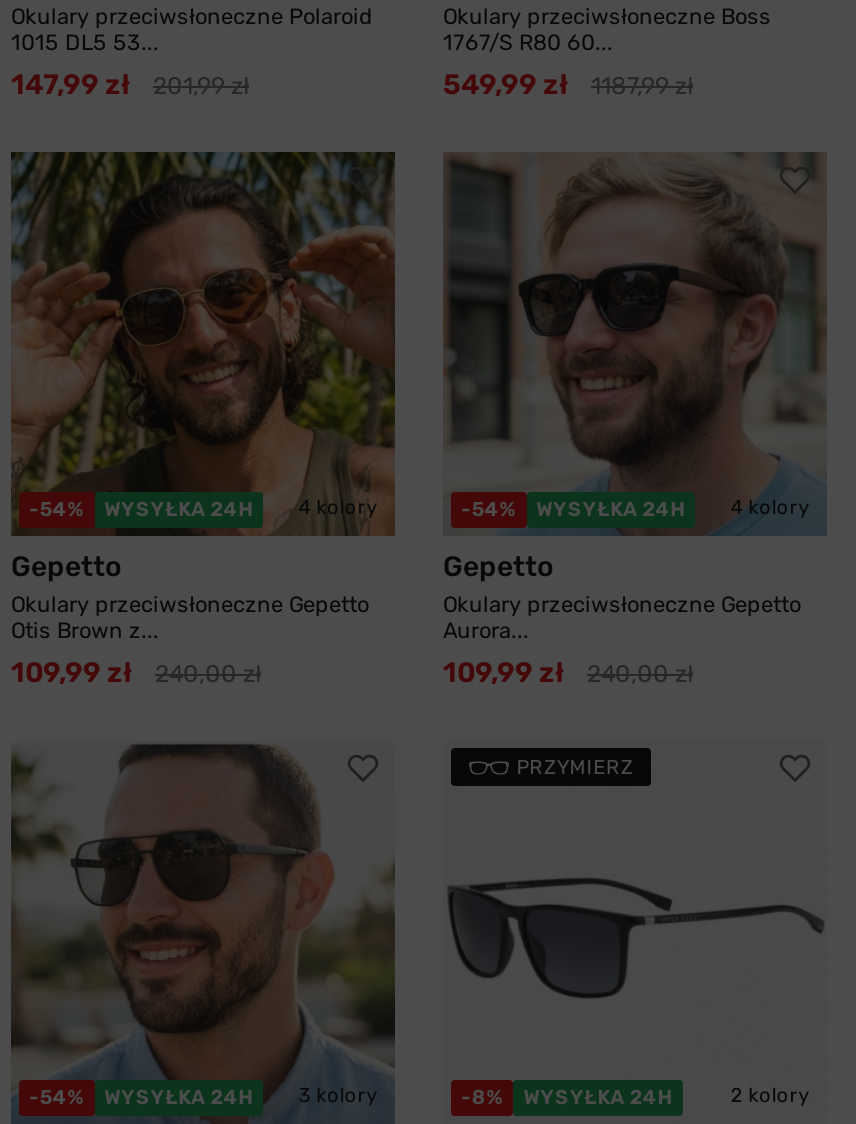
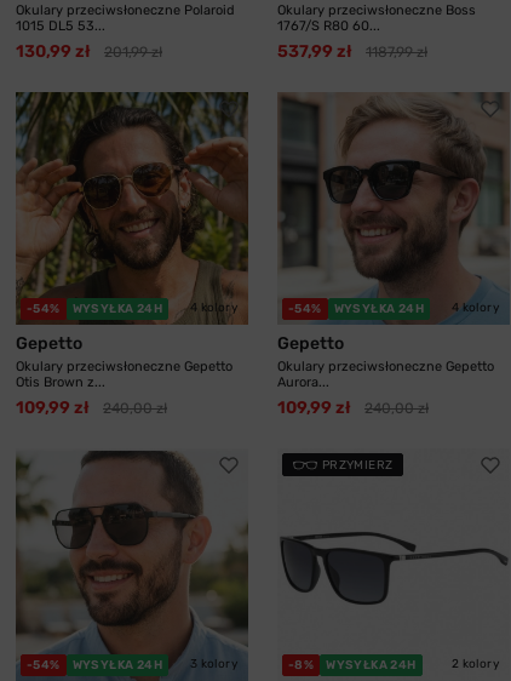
- 147,99 zł
+ 130,99 zł

- 549,99 zł
+ 537,99 zł
